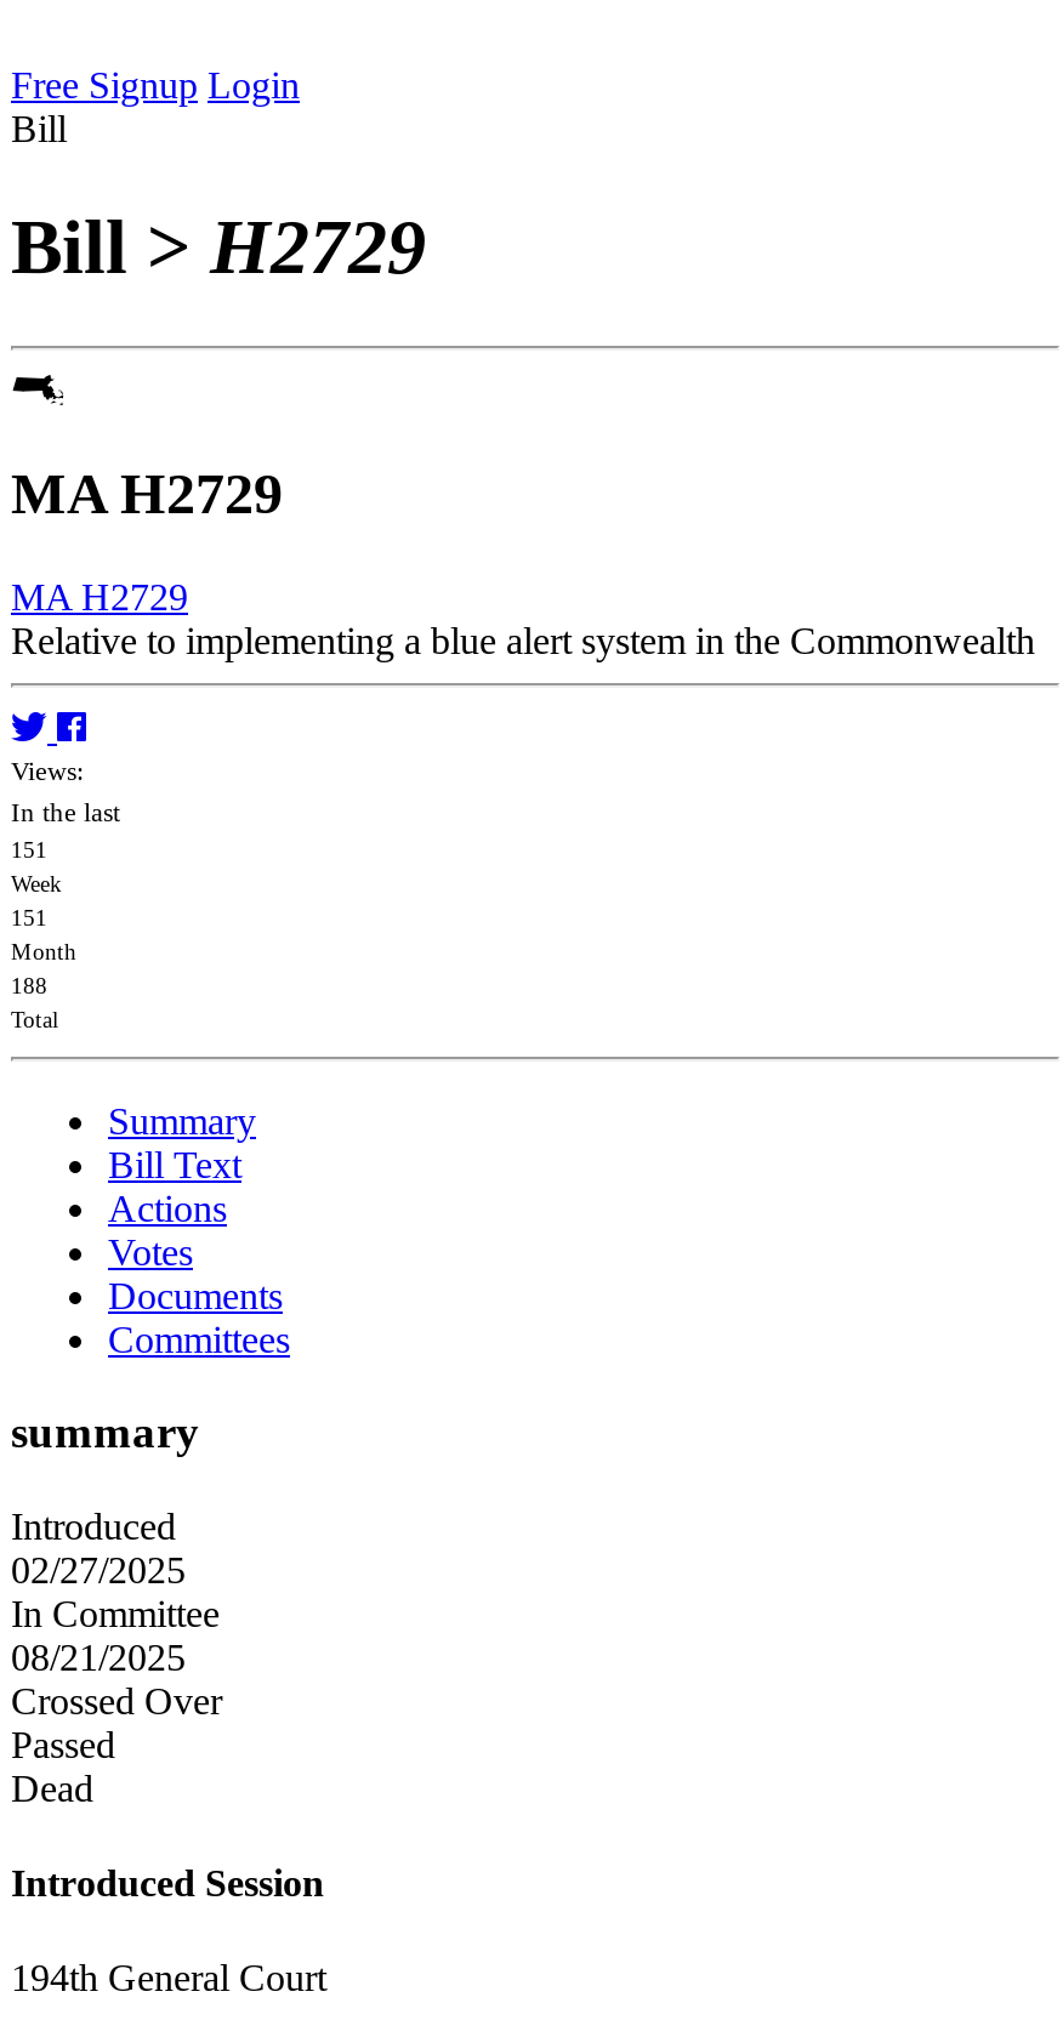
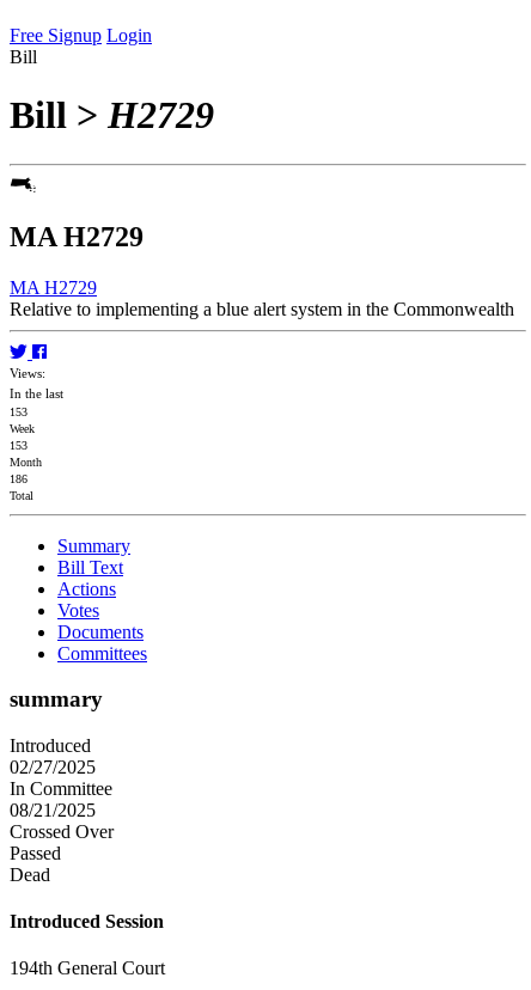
- 151
+ 153

- 151
+ 153

- 188
+ 186
